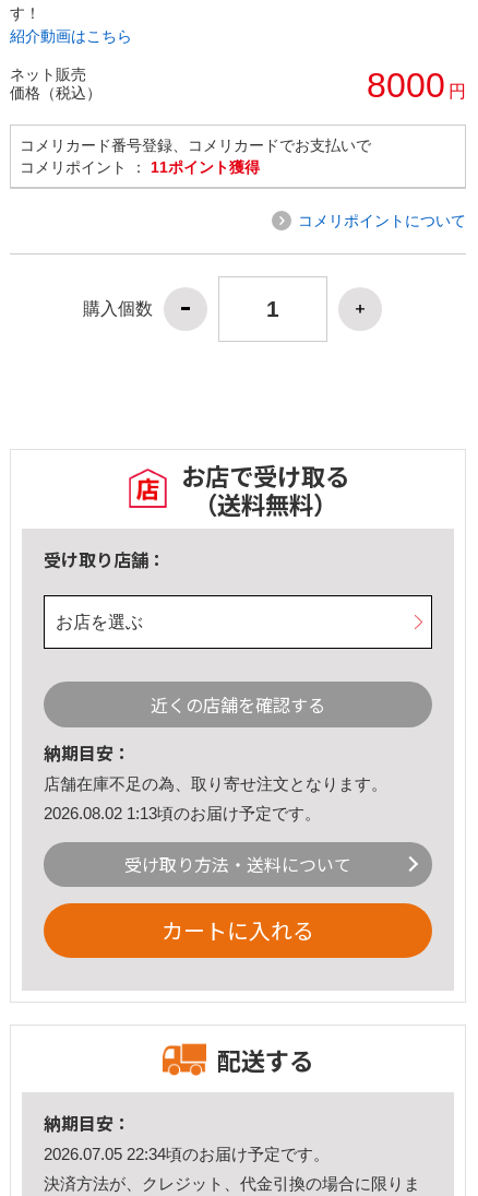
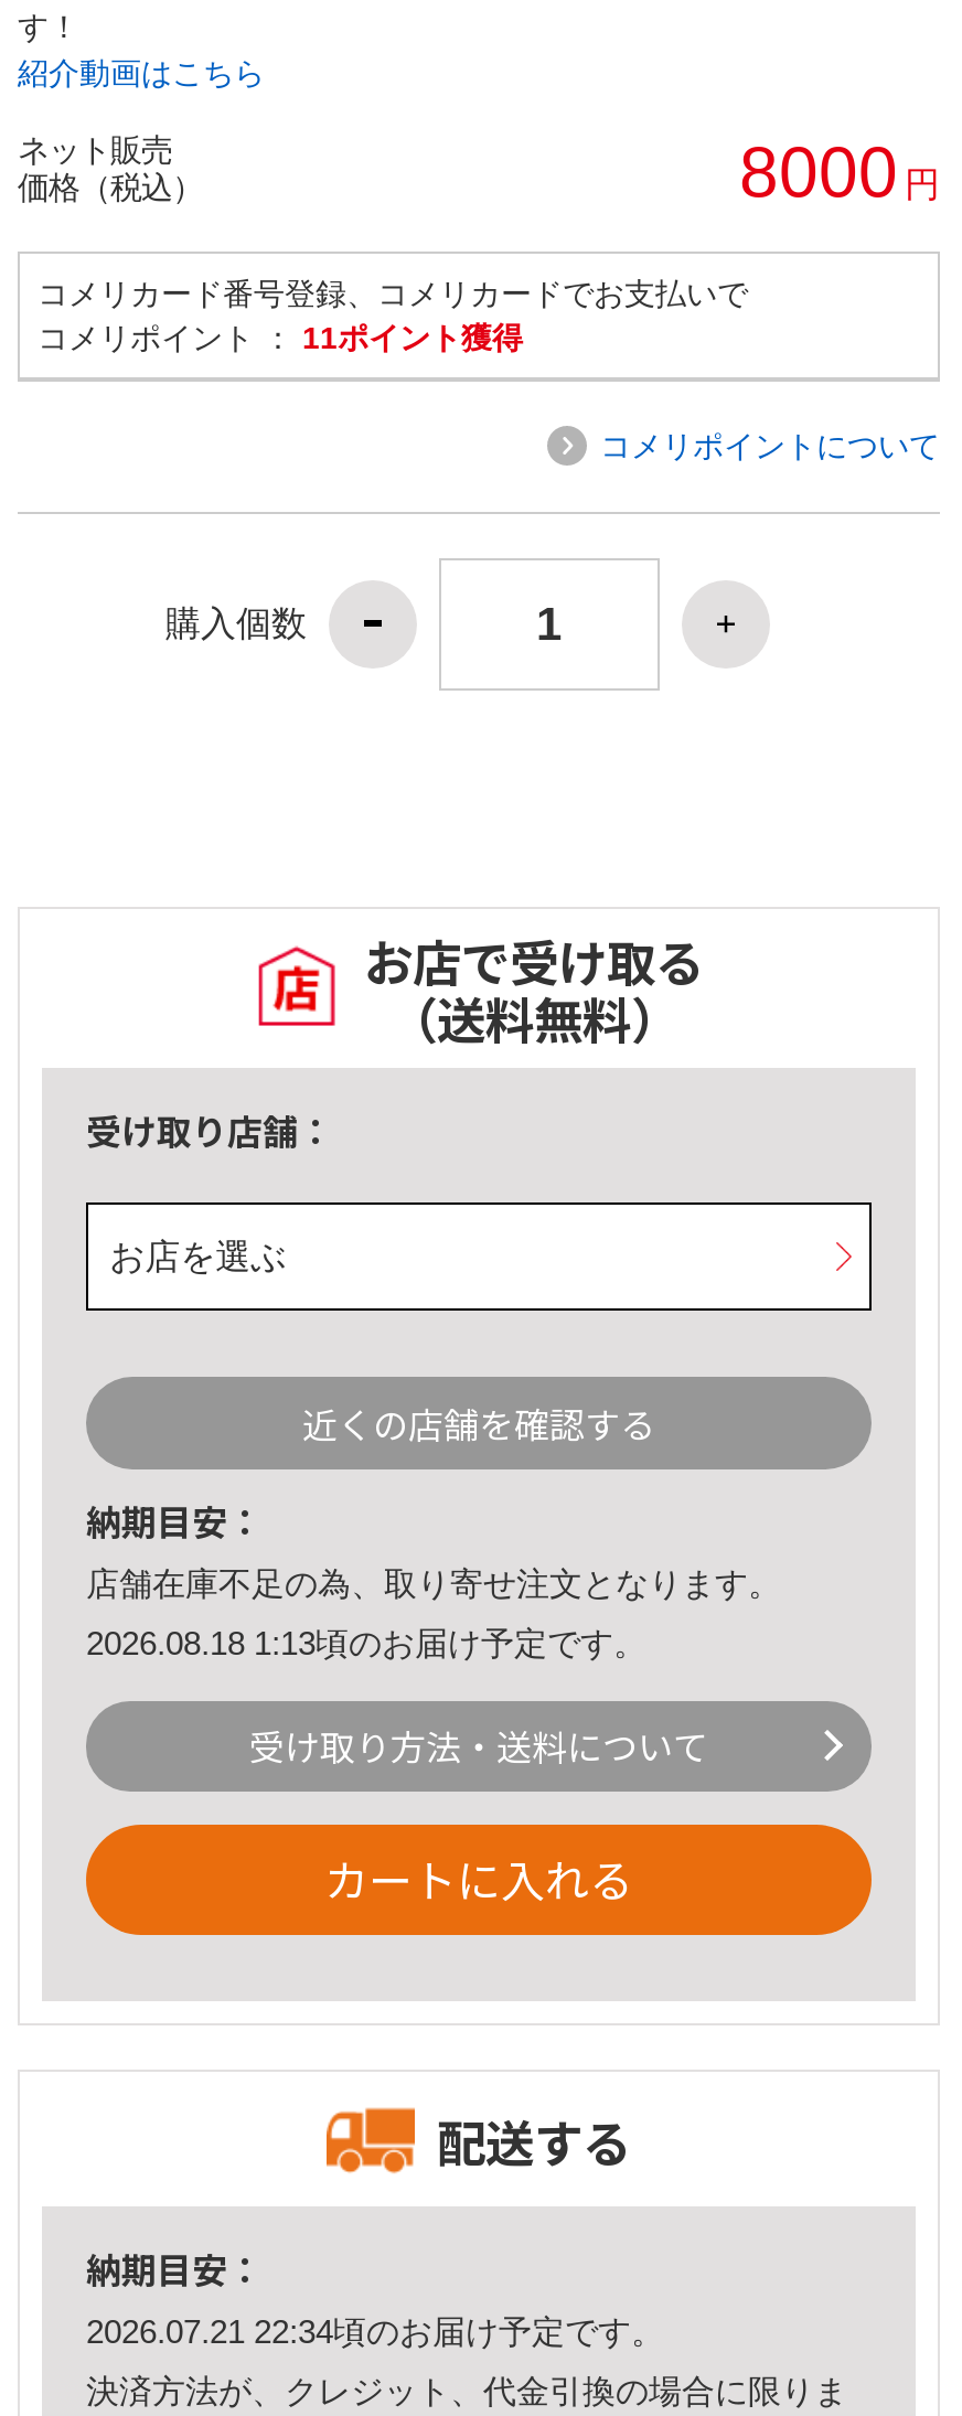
- 2026.08.02 1:13頃のお届け予定です。
+ 2026.08.18 1:13頃のお届け予定です。

- 2026.07.05 22:34頃のお届け予定です。
+ 2026.07.21 22:34頃のお届け予定です。
